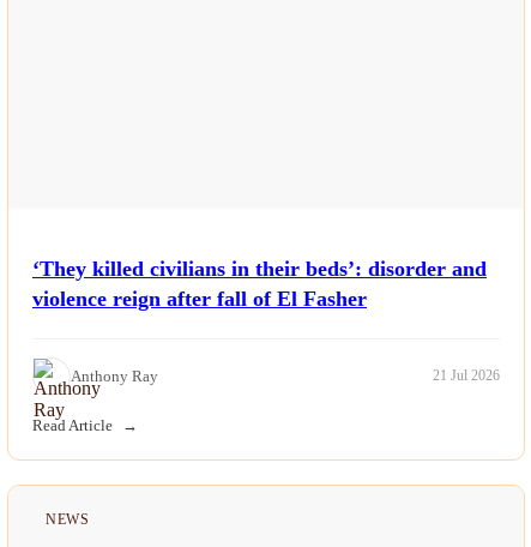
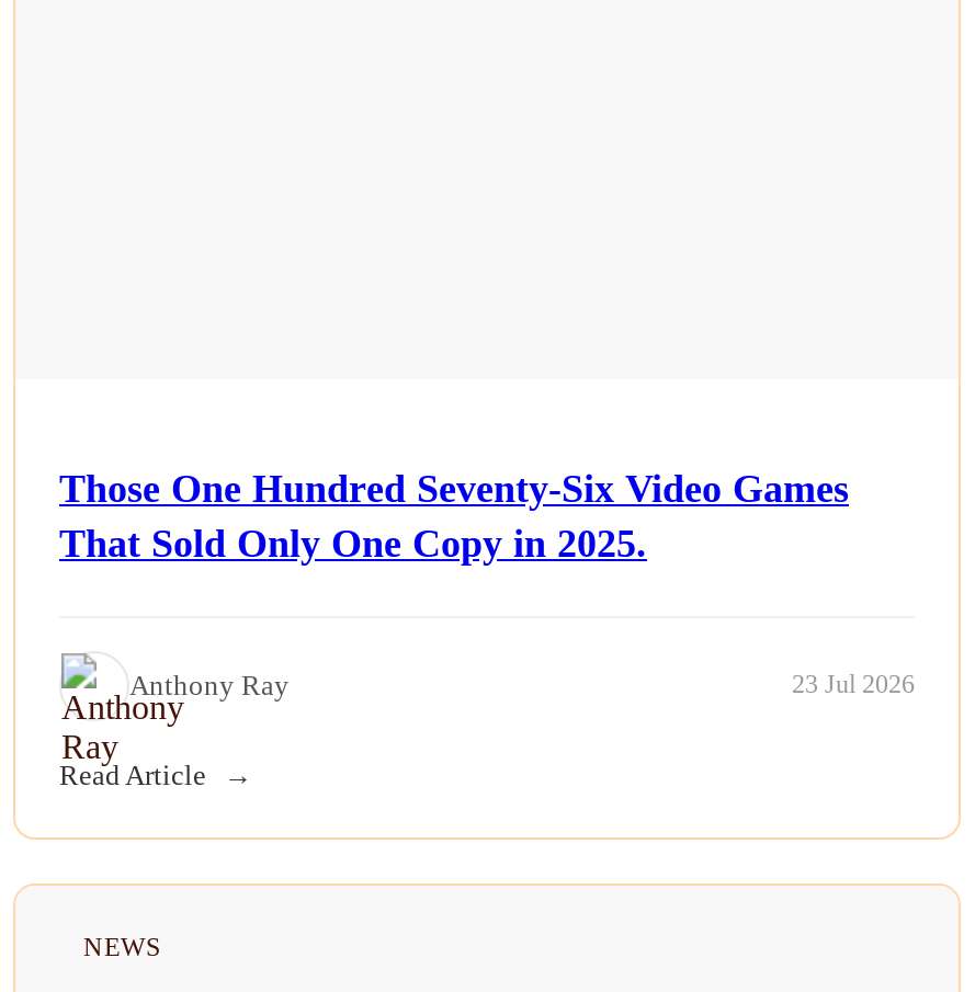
- ‘They killed civilians in their beds’: disorder and
- violence reign after fall of El Fasher
+ Those One Hundred Seventy-Six Video Games
+ That Sold Only One Copy in 2025.

- 21 Jul 2026
+ 23 Jul 2026
